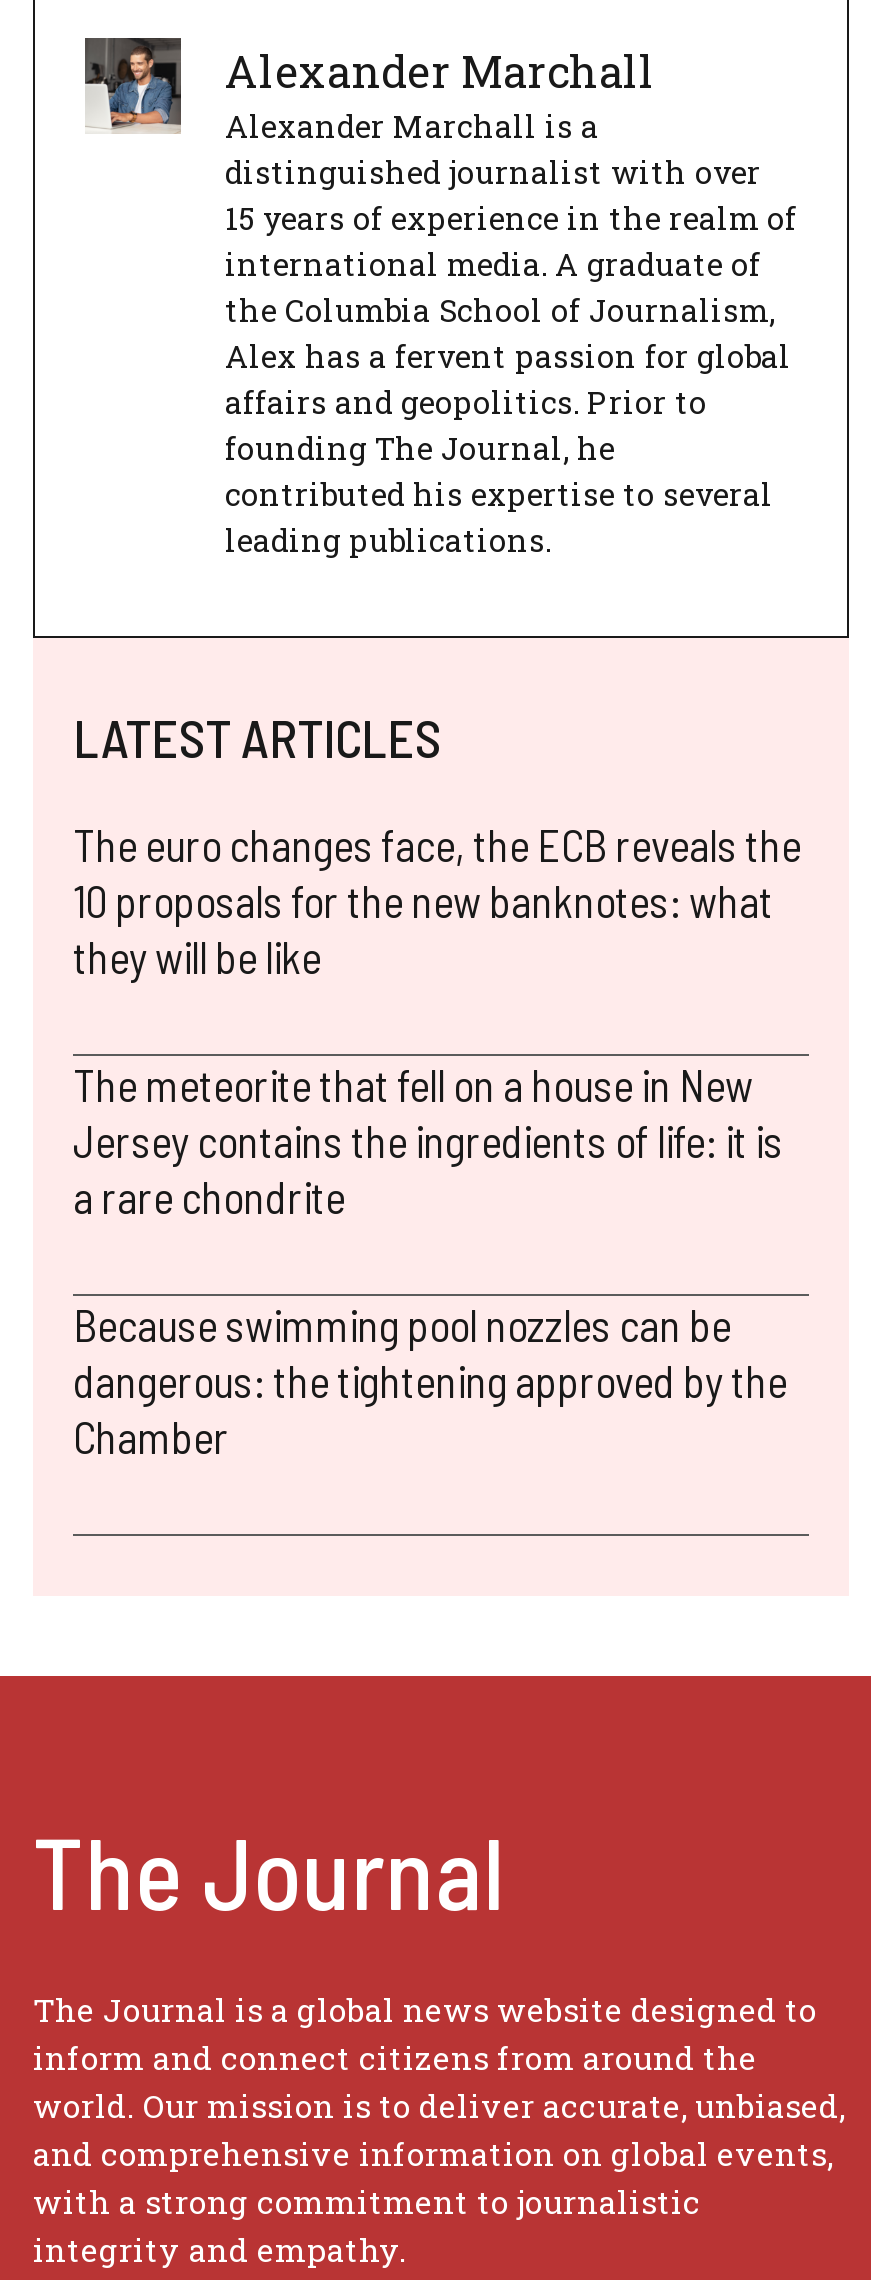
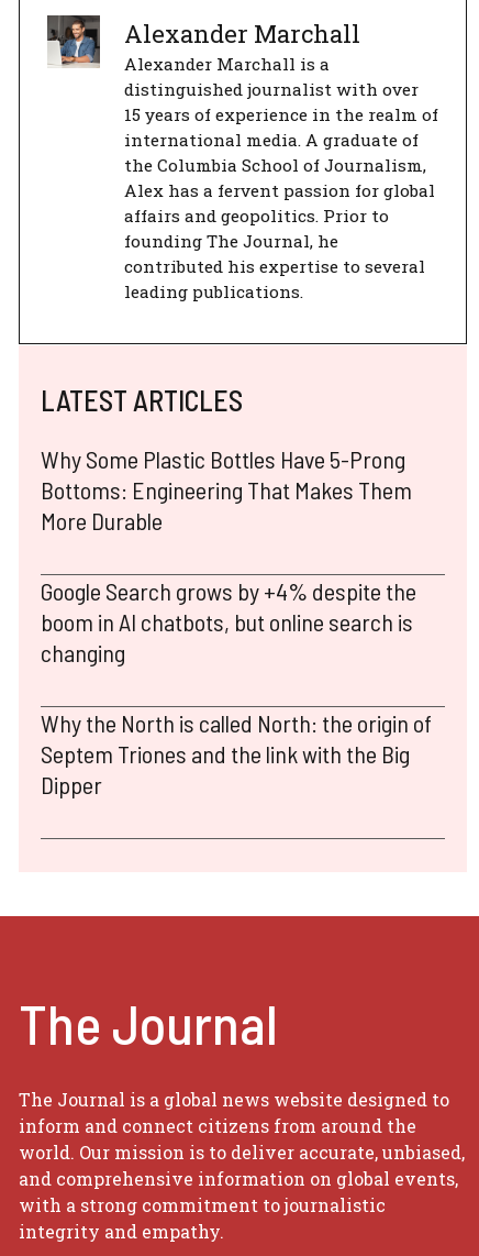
- The euro changes face, the ECB reveals the
- 10 proposals for the new banknotes: what
- they will be like
+ Why Some Plastic Bottles Have 5-Prong
+ Bottoms: Engineering That Makes Them
+ More Durable

- The meteorite that fell on a house in New
- Jersey contains the ingredients of life: it is
- a rare chondrite
+ Google Search grows by +4% despite the
+ boom in AI chatbots, but online search is
+ changing

- Because swimming pool nozzles can be
- dangerous: the tightening approved by the
- Chamber
+ Why the North is called North: the origin of
+ Septem Triones and the link with the Big
+ Dipper
